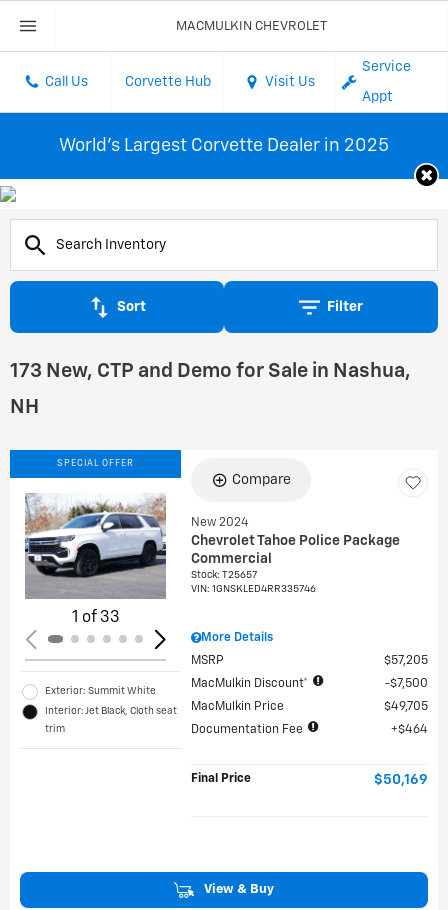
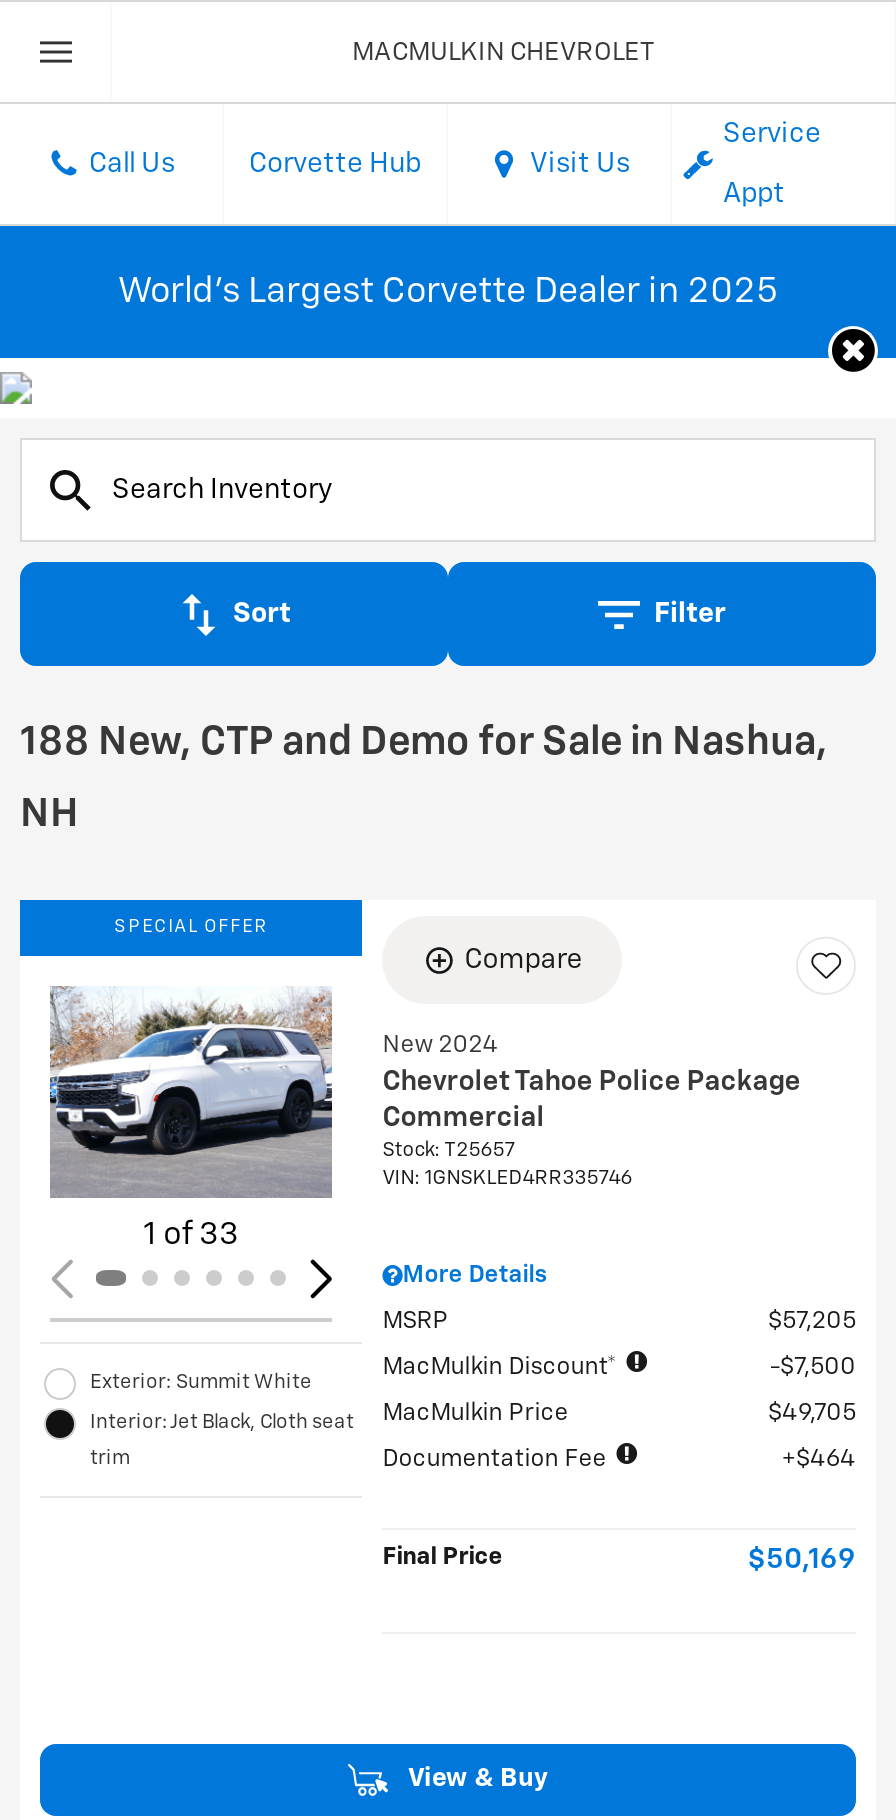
- 173 New, CTP and Demo for Sale in Nashua,
+ 188 New, CTP and Demo for Sale in Nashua,
